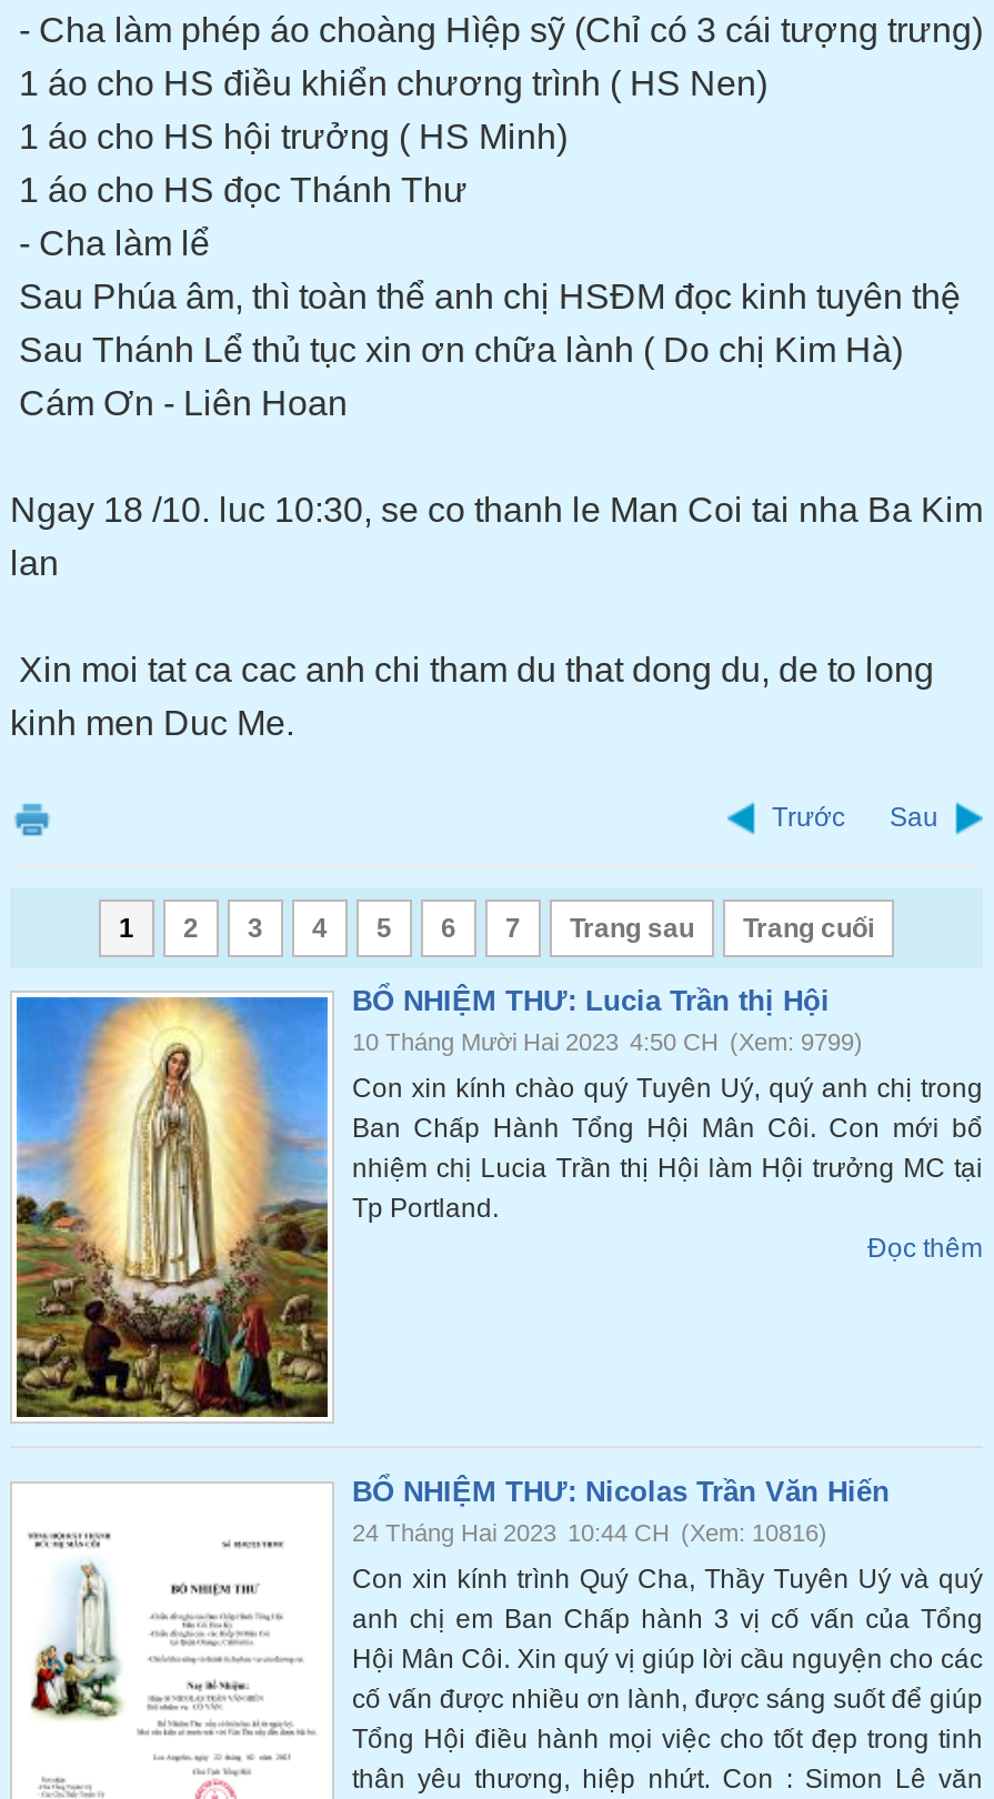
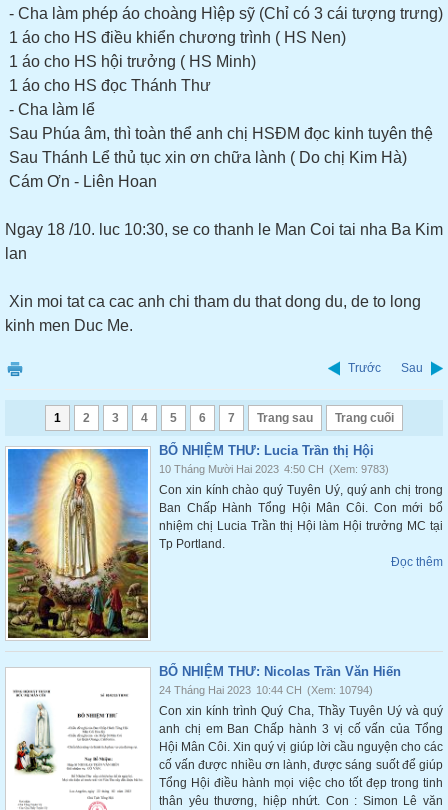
- 10 Tháng Mười Hai 2023 4:50 CH (Xem: 9799)
+ 10 Tháng Mười Hai 2023 4:50 CH (Xem: 9783)

- 24 Tháng Hai 2023 10:44 CH (Xem: 10816)
+ 24 Tháng Hai 2023 10:44 CH (Xem: 10794)
